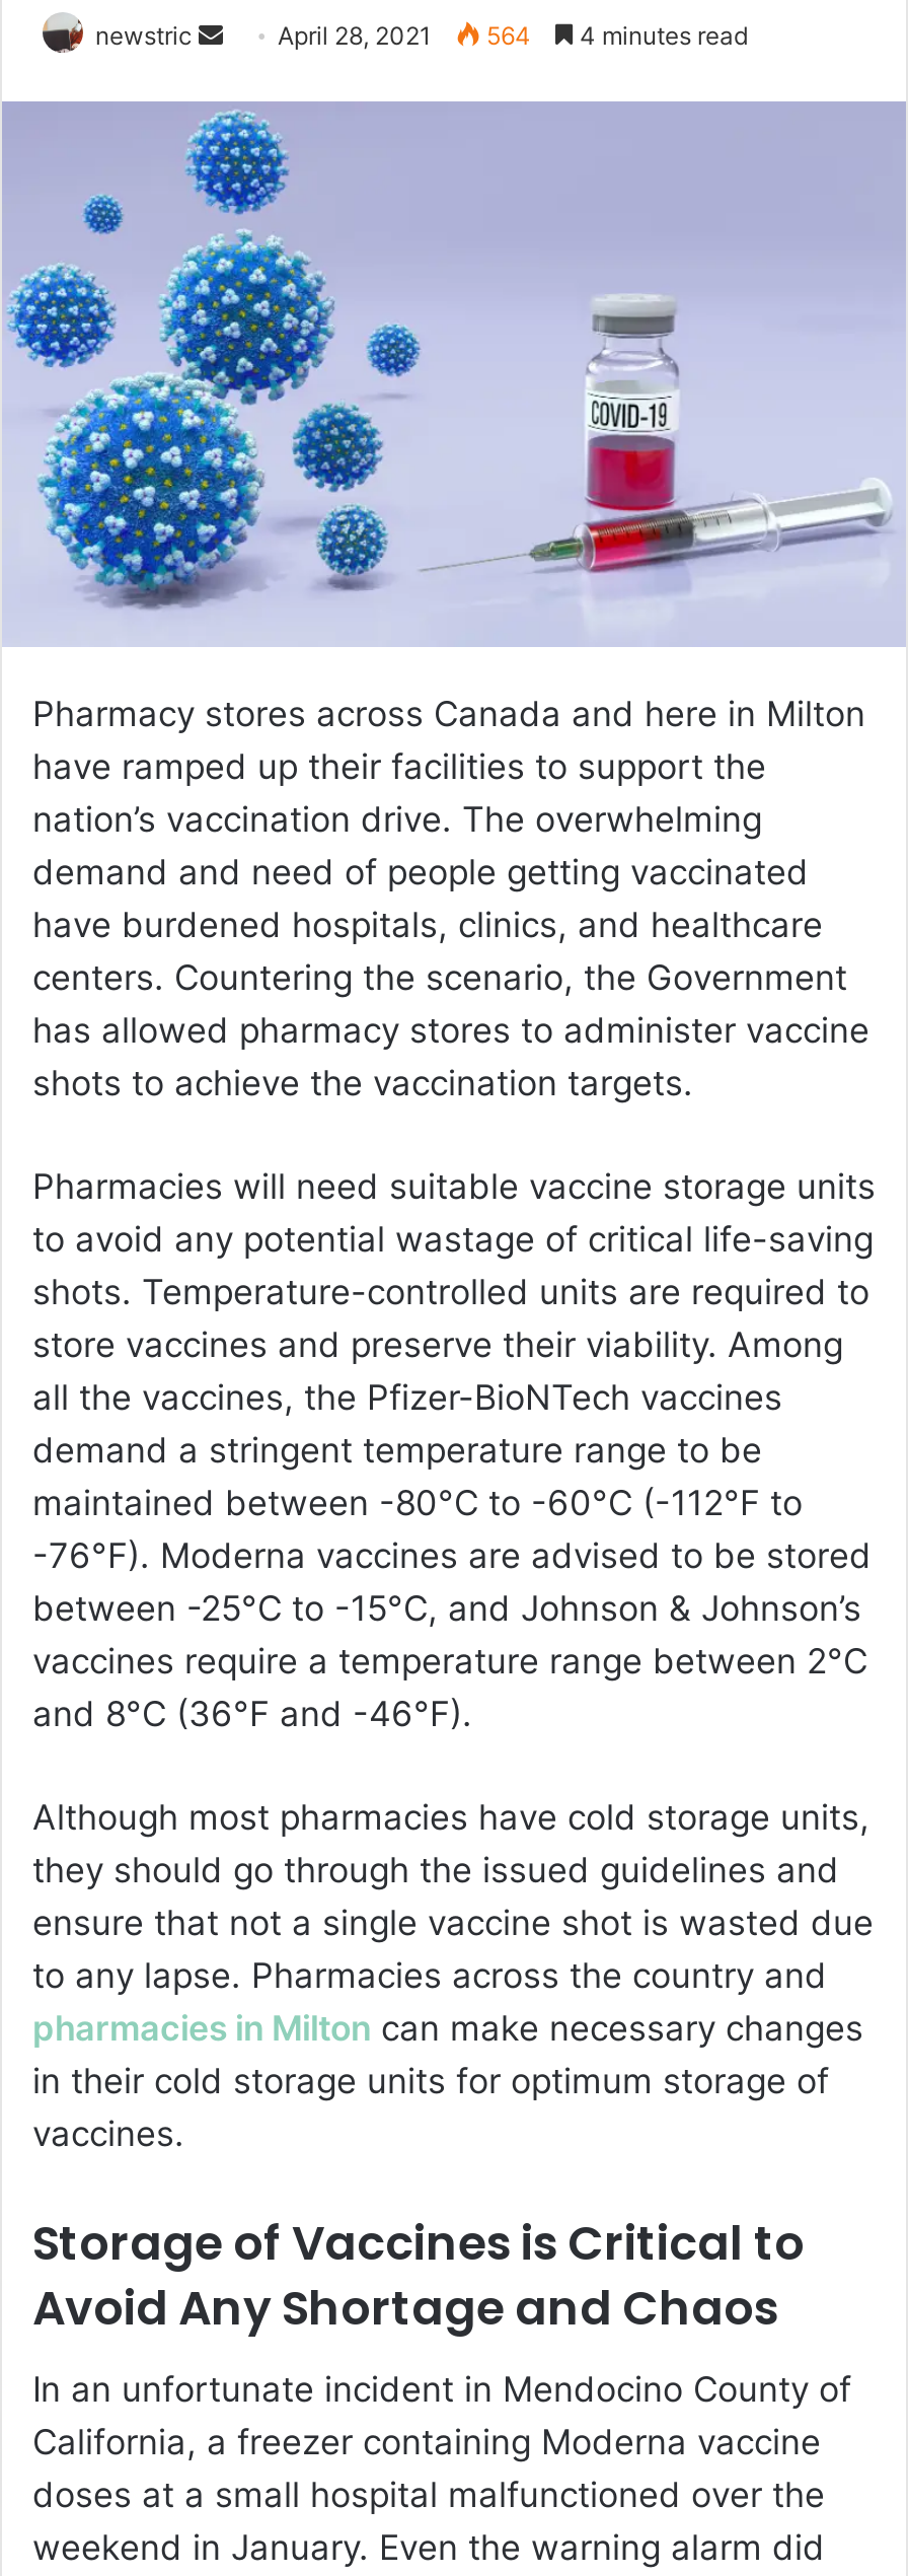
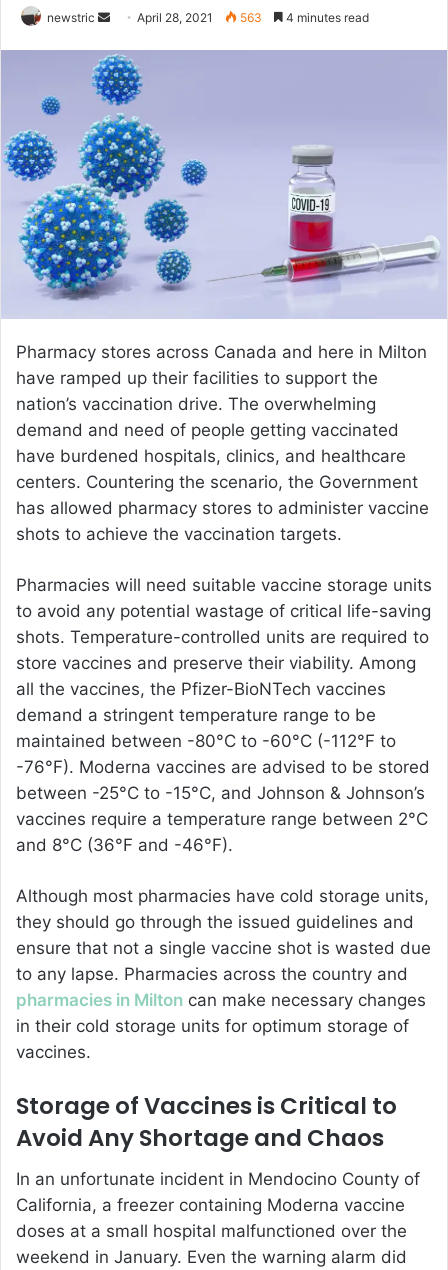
- 564
+ 563
